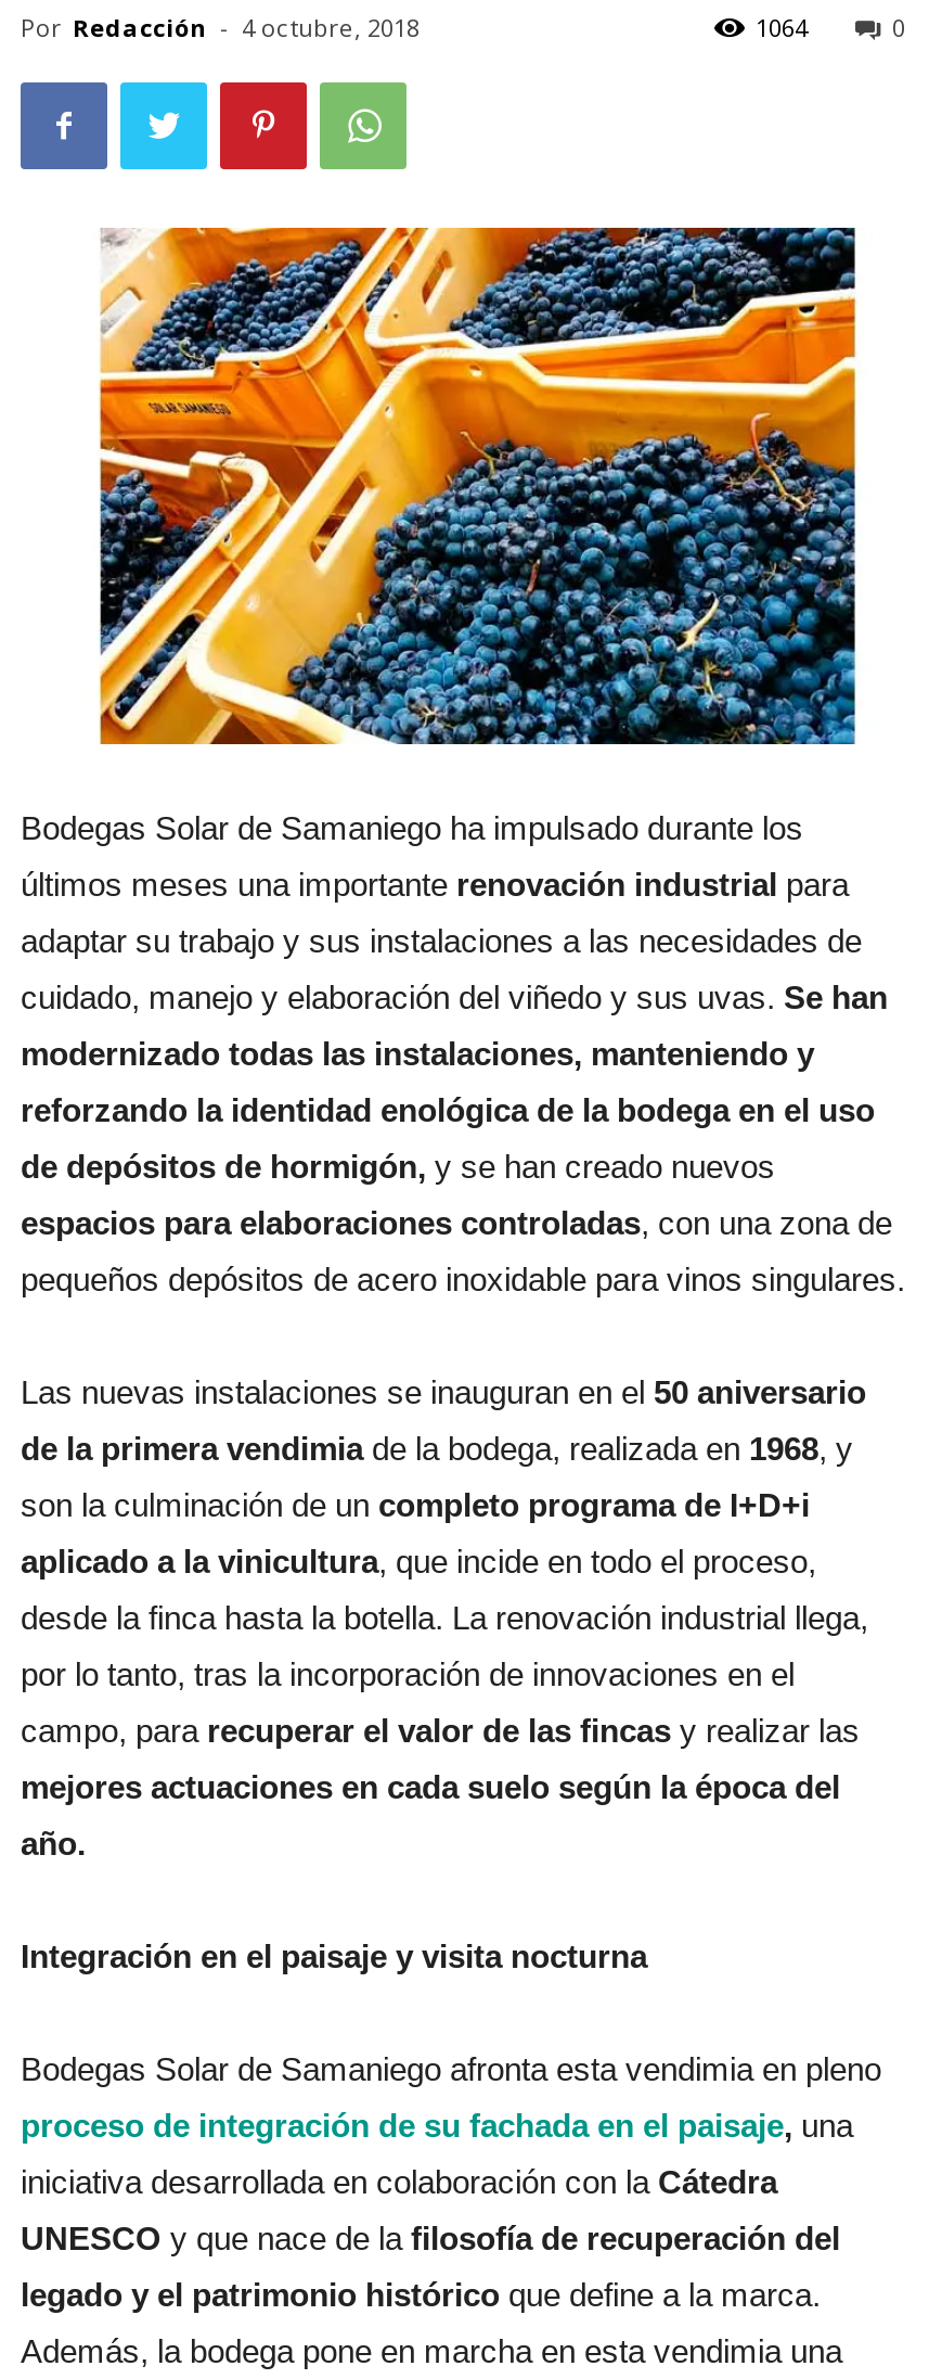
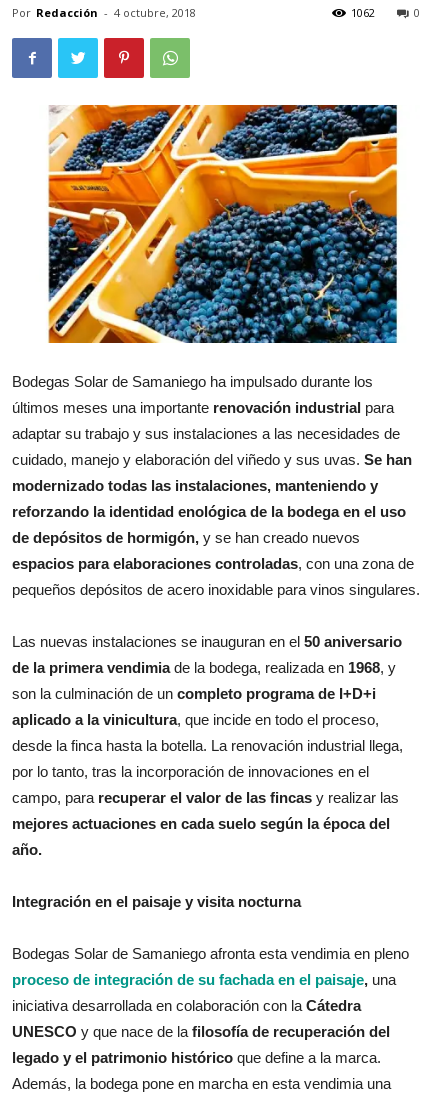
- 1064
+ 1062
